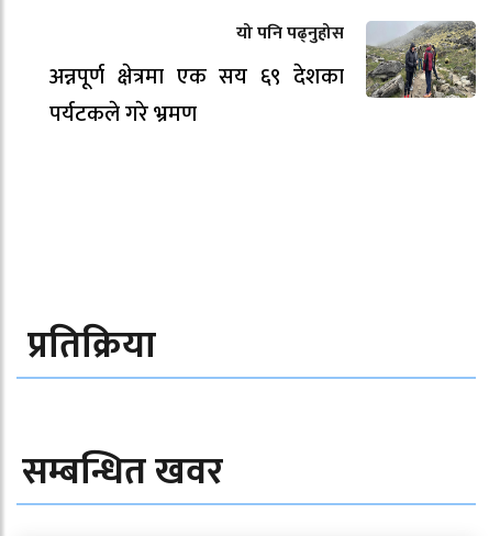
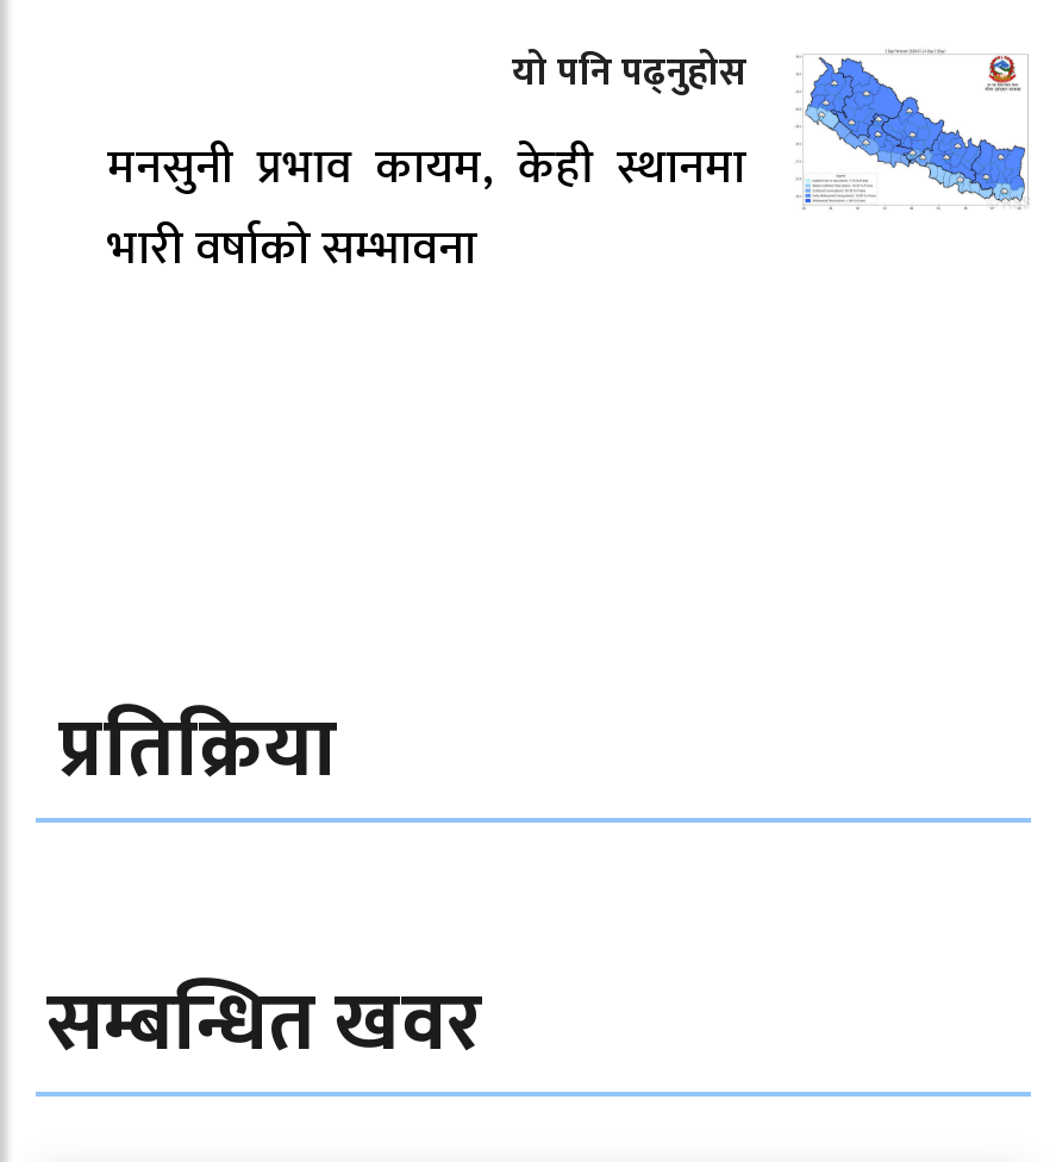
- [image]
- अन्नपूर्ण क्षेत्रमा एक सय ६९ देशका
- पर्यटकले गरे भ्रमण
+ [image]
+ मनसुनी प्रभाव कायम, केही स्थानमा
+ भारी वर्षाको सम्भावना
